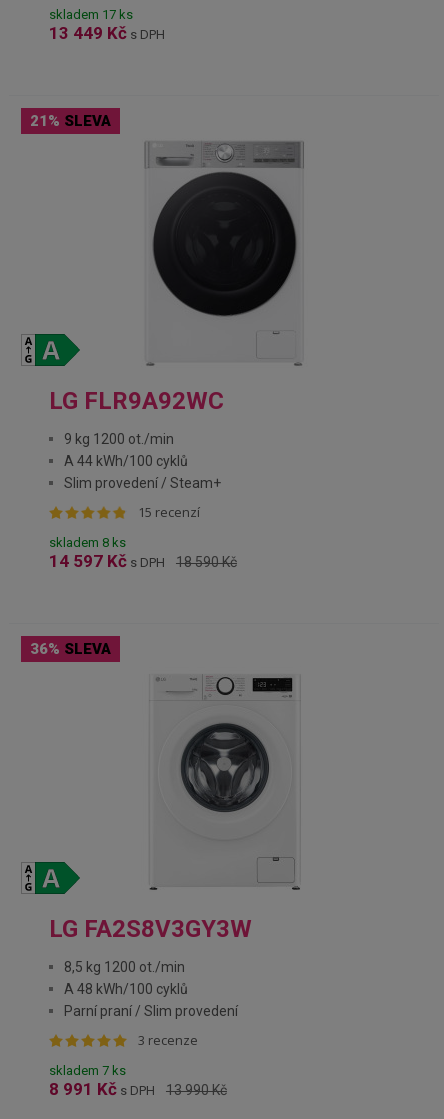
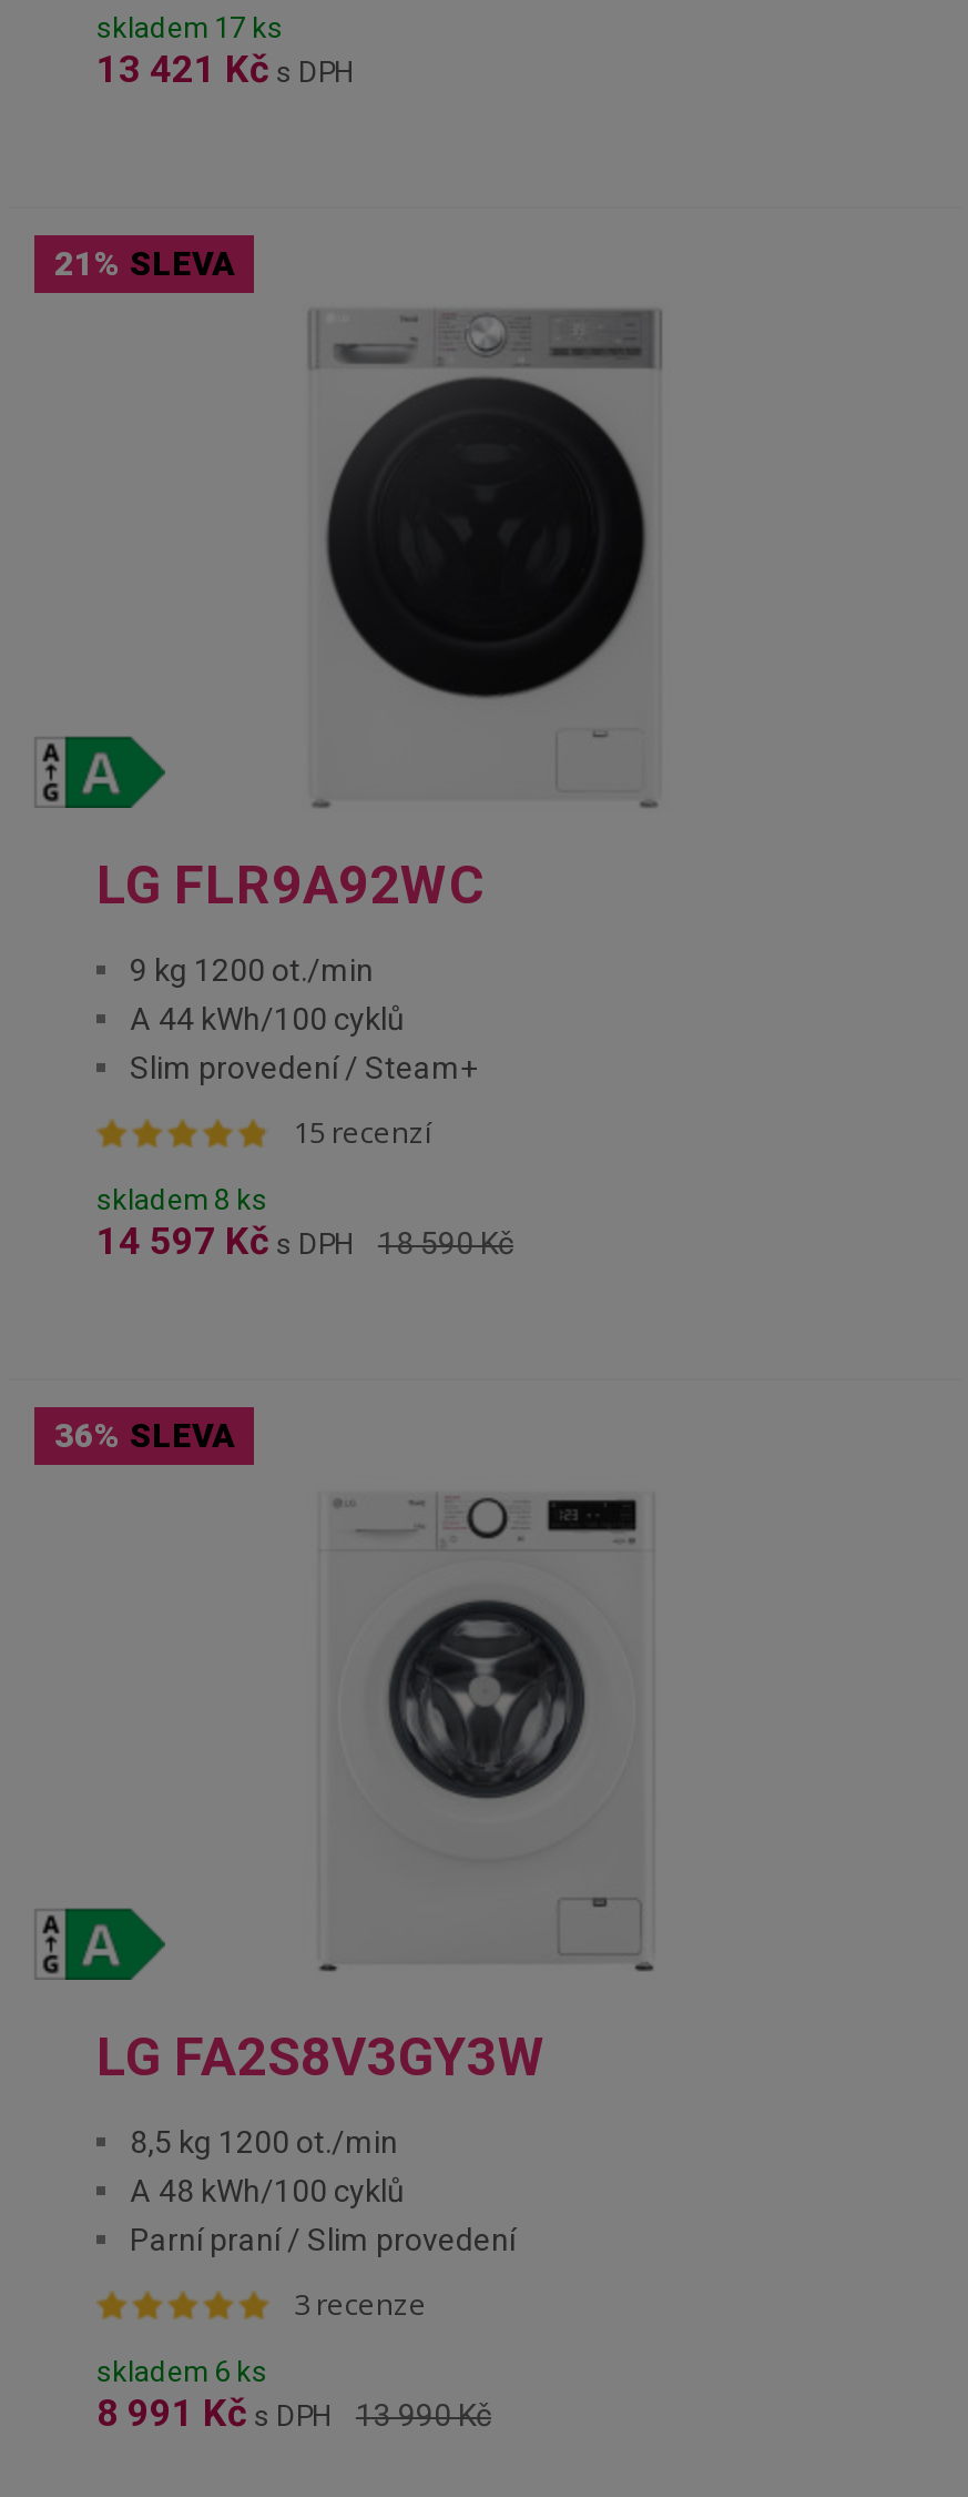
- 13 449 Kč s DPH
+ 13 421 Kč s DPH

- skladem 7 ks
+ skladem 6 ks
